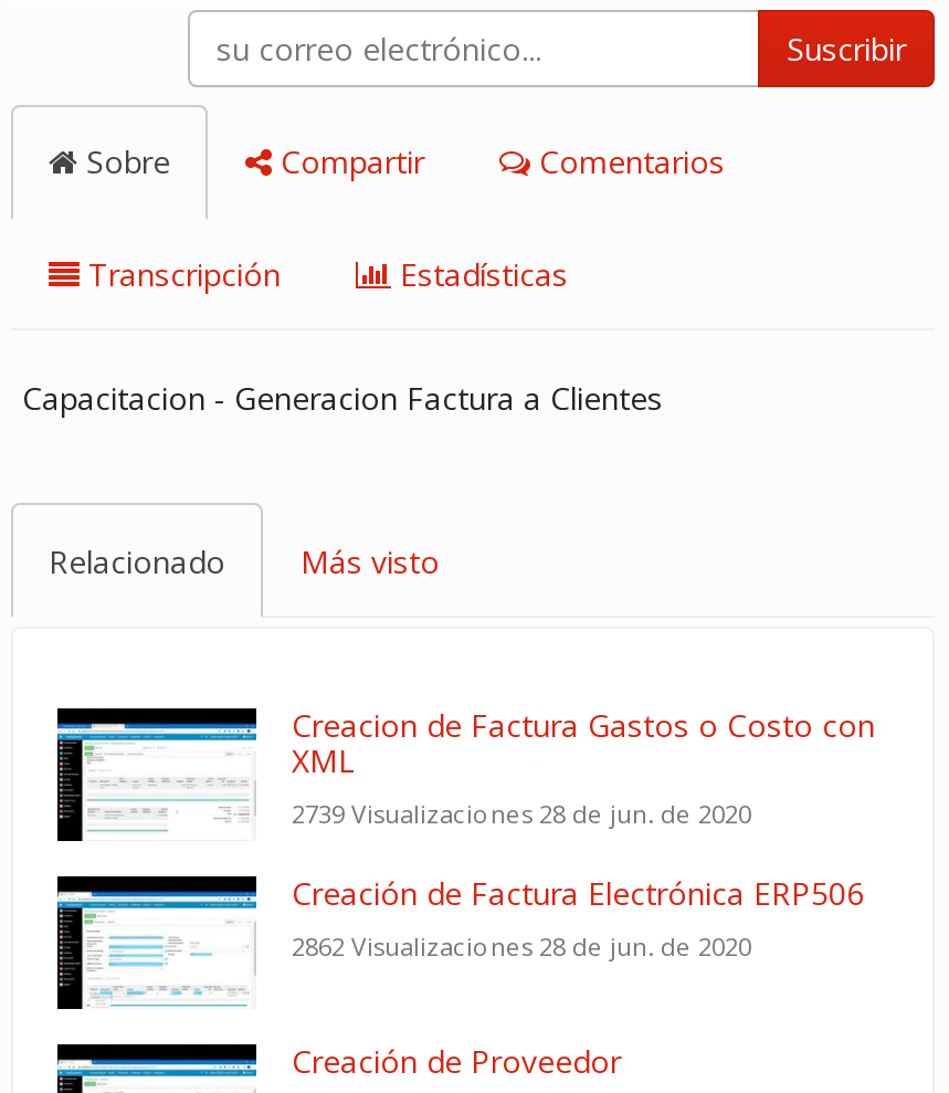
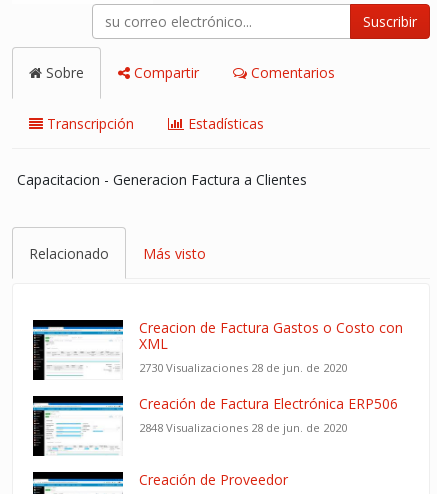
- 2739 Visualizaciones 28 de jun. de 2020
+ 2730 Visualizaciones 28 de jun. de 2020

- 2862 Visualizaciones 28 de jun. de 2020
+ 2848 Visualizaciones 28 de jun. de 2020
